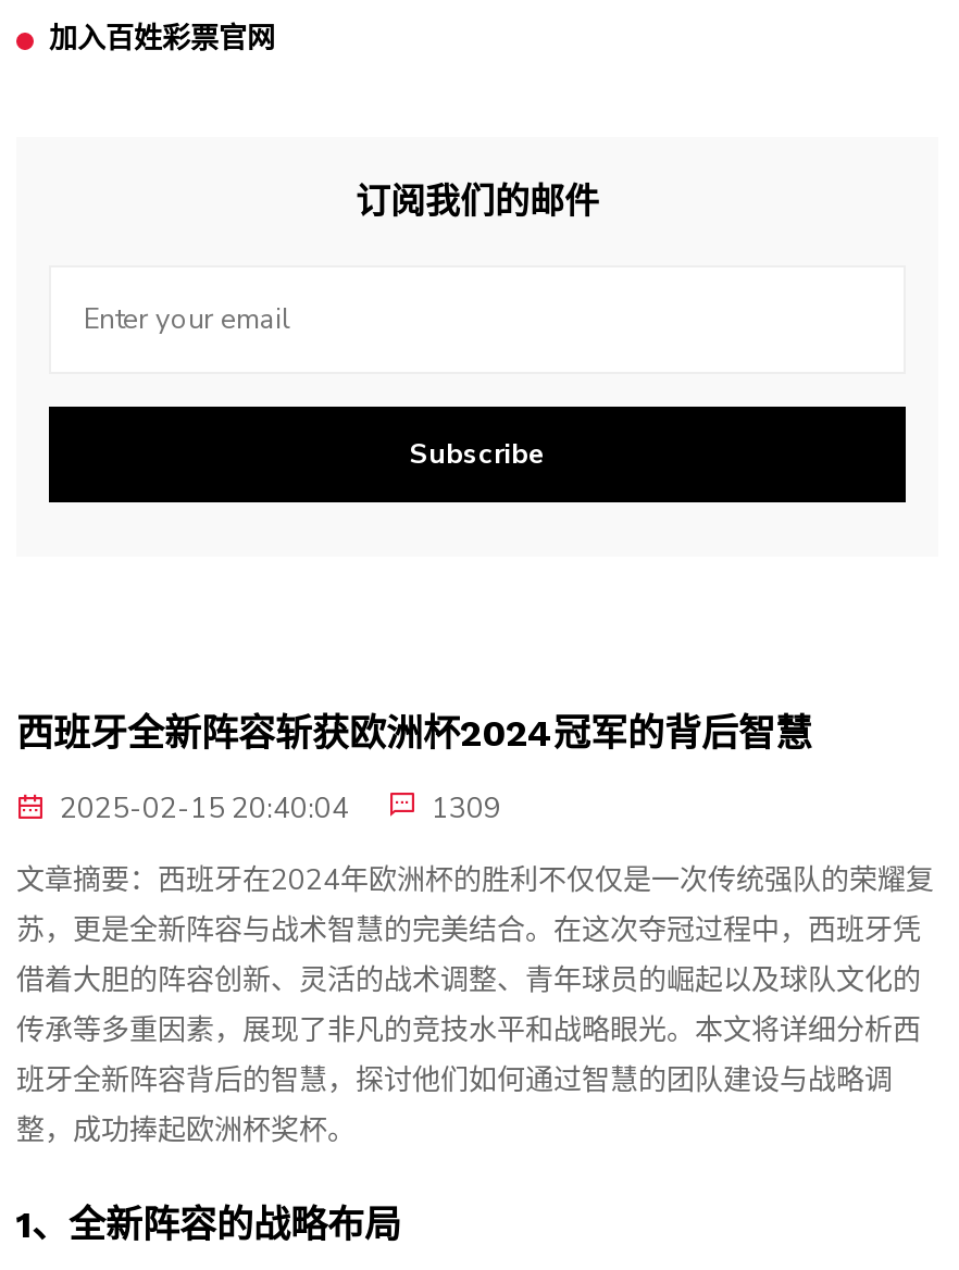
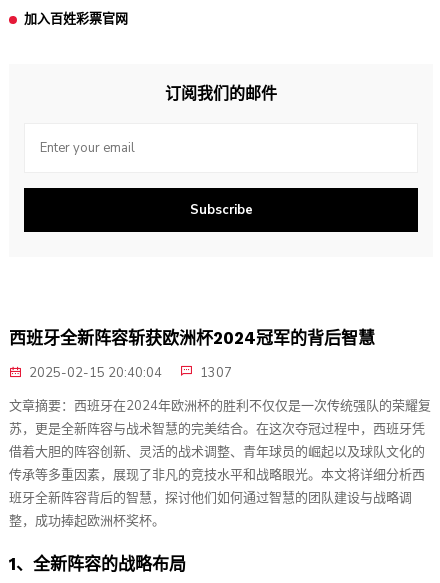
- 1309
+ 1307
